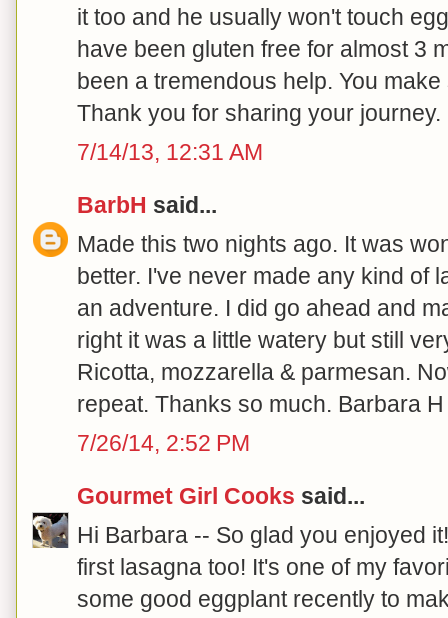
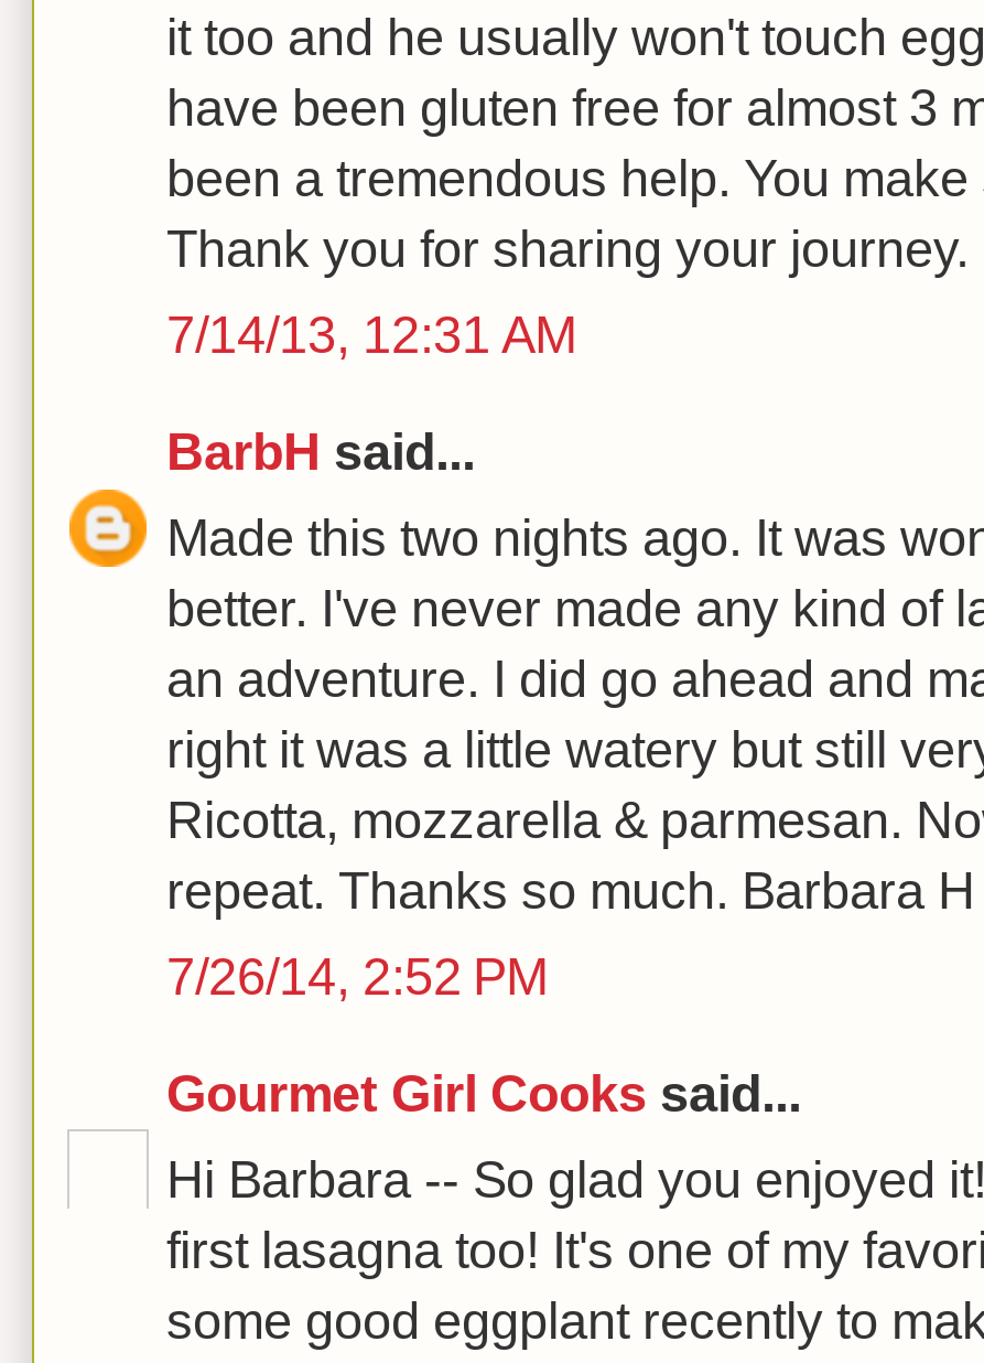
- [image]
